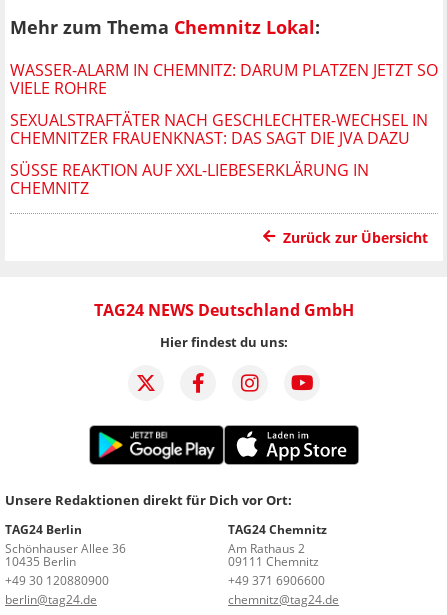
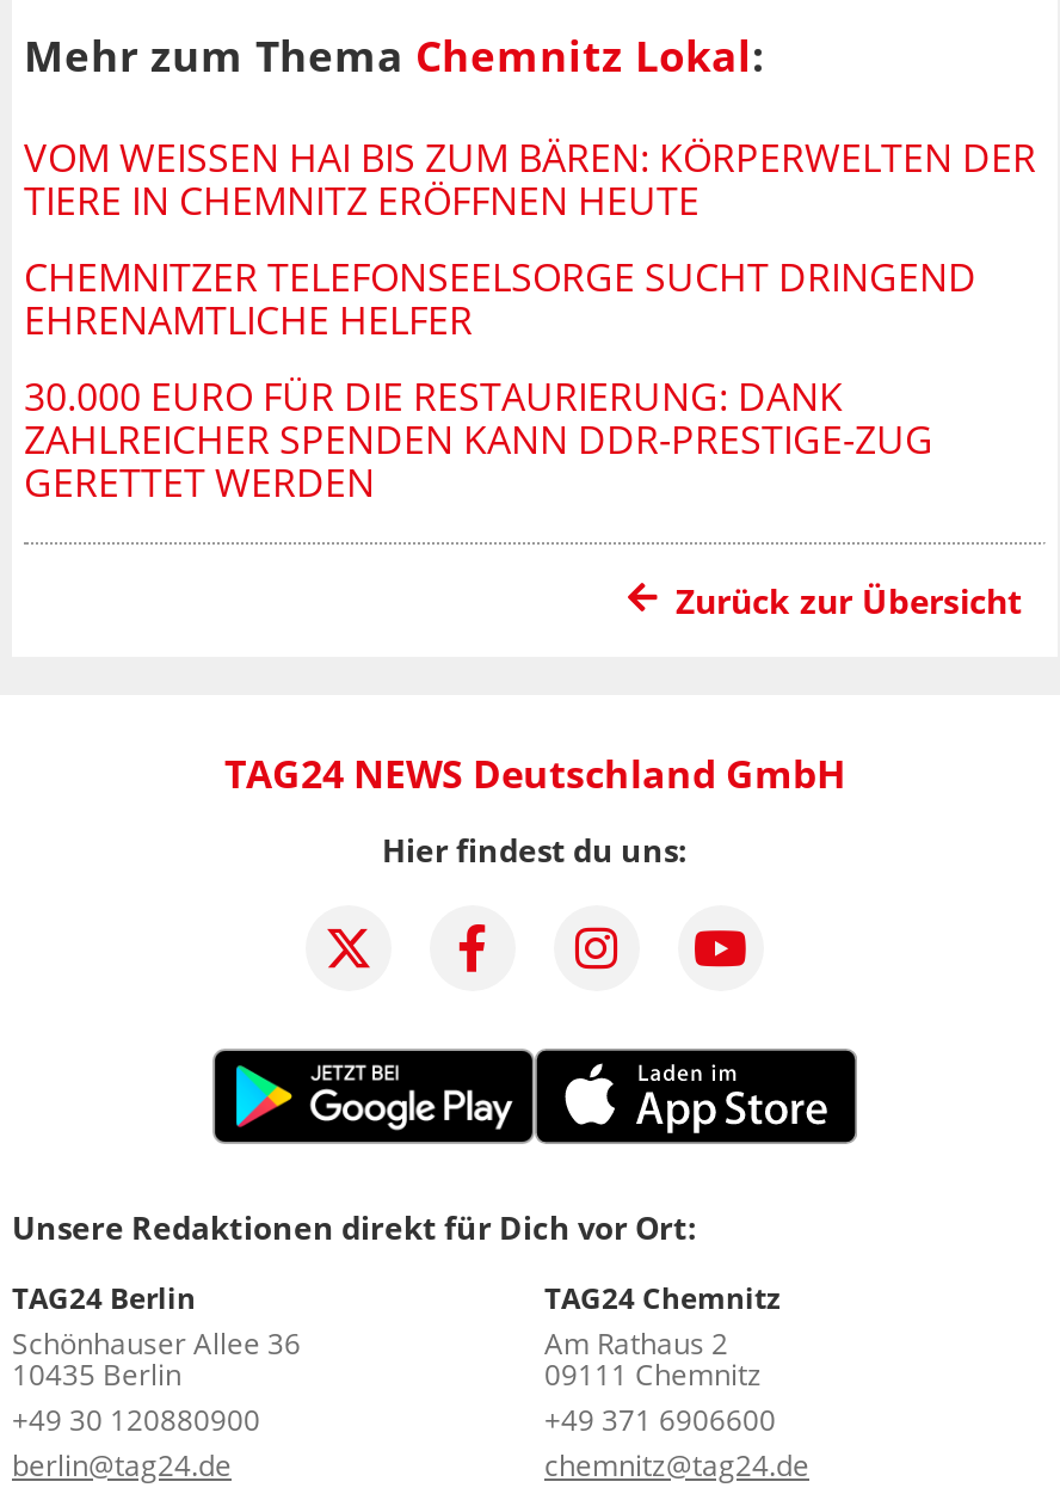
- WASSER-ALARM IN CHEMNITZ: DARUM PLATZEN JETZT SO
- VIELE ROHRE
+ VOM WEISSEN HAI BIS ZUM BÄREN: KÖRPERWELTEN DER T
+ IERE IN CHEMNITZ ERÖFFNEN HEUTE

- SEXUALSTRAFTÄTER NACH GESCHLECHTER-WECHSEL IN
- CHEMNITZER FRAUENKNAST: DAS SAGT DIE JVA DAZU
+ CHEMNITZER TELEFONSEELSORGE SUCHT DRINGEND
+ EHRENAMTLICHE HELFER

- SÜSSE REAKTION AUF XXL-LIEBESERKLÄRUNG IN C
- HEMNITZ
+ 30.000 EURO FÜR DIE RESTAURIERUNG: DANK
+ ZAHLREICHER SPENDEN KANN DDR-PRESTIGE-ZUG
+ GERETTET WERDEN
